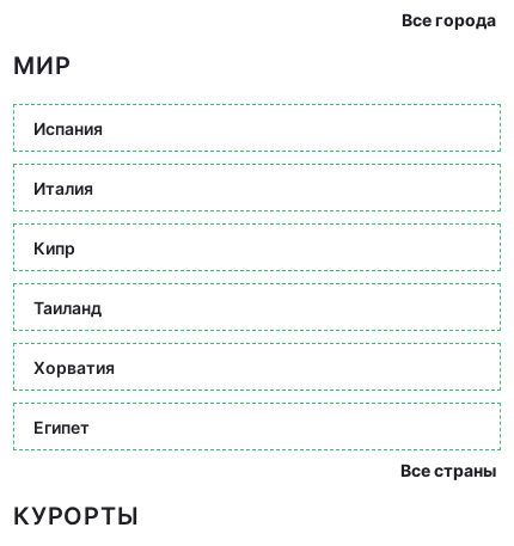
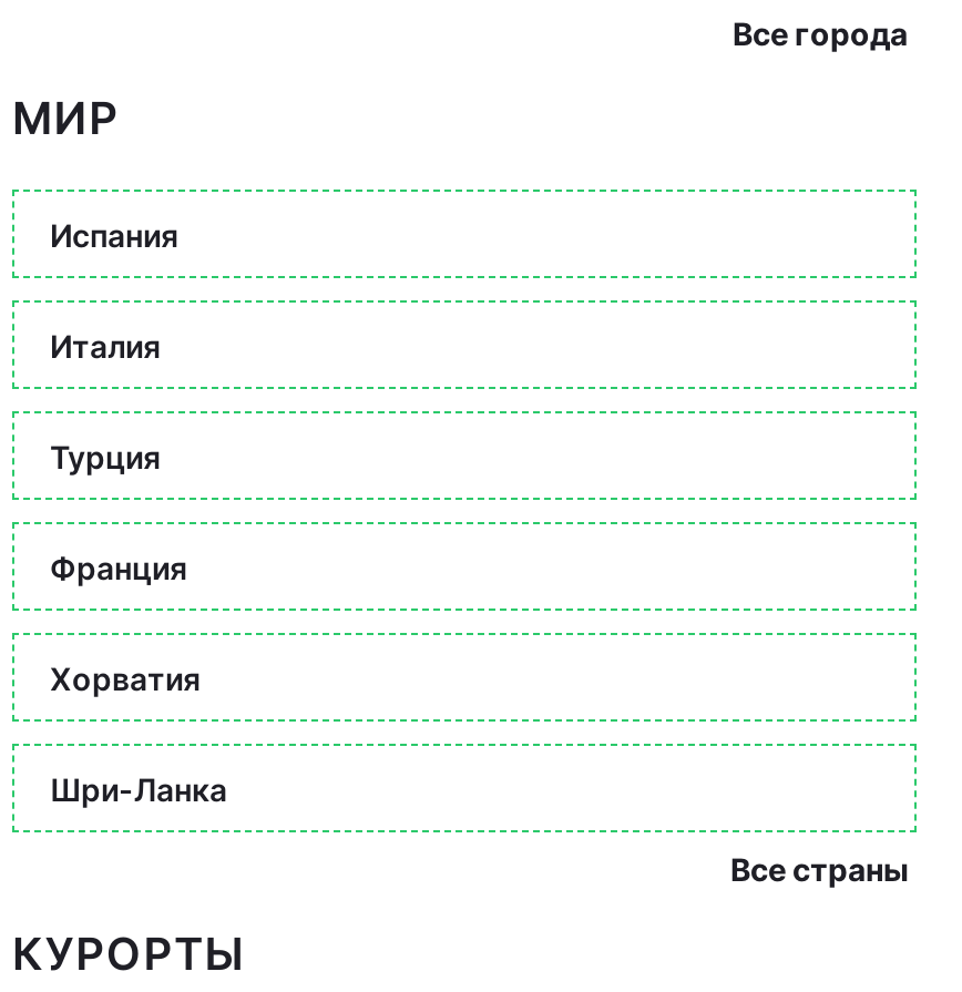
- Кипр
+ Турция

- Таиланд
+ Франция

- Египет
+ Шри-Ланка
